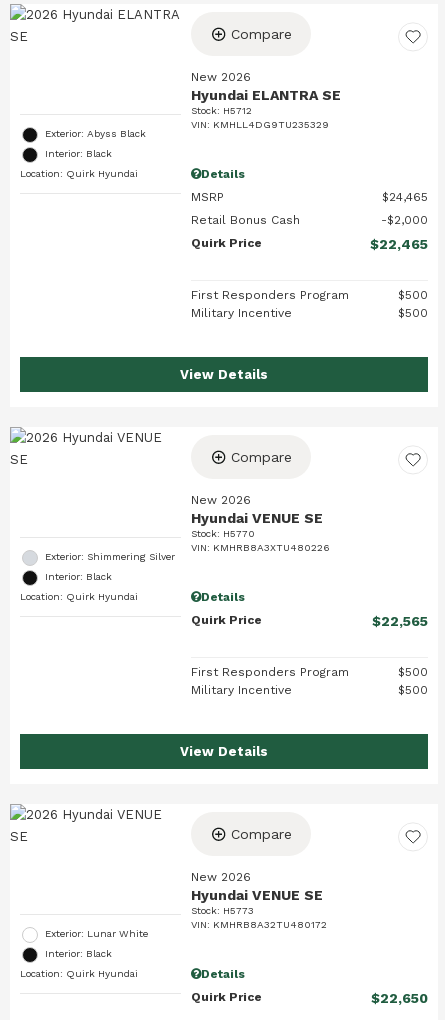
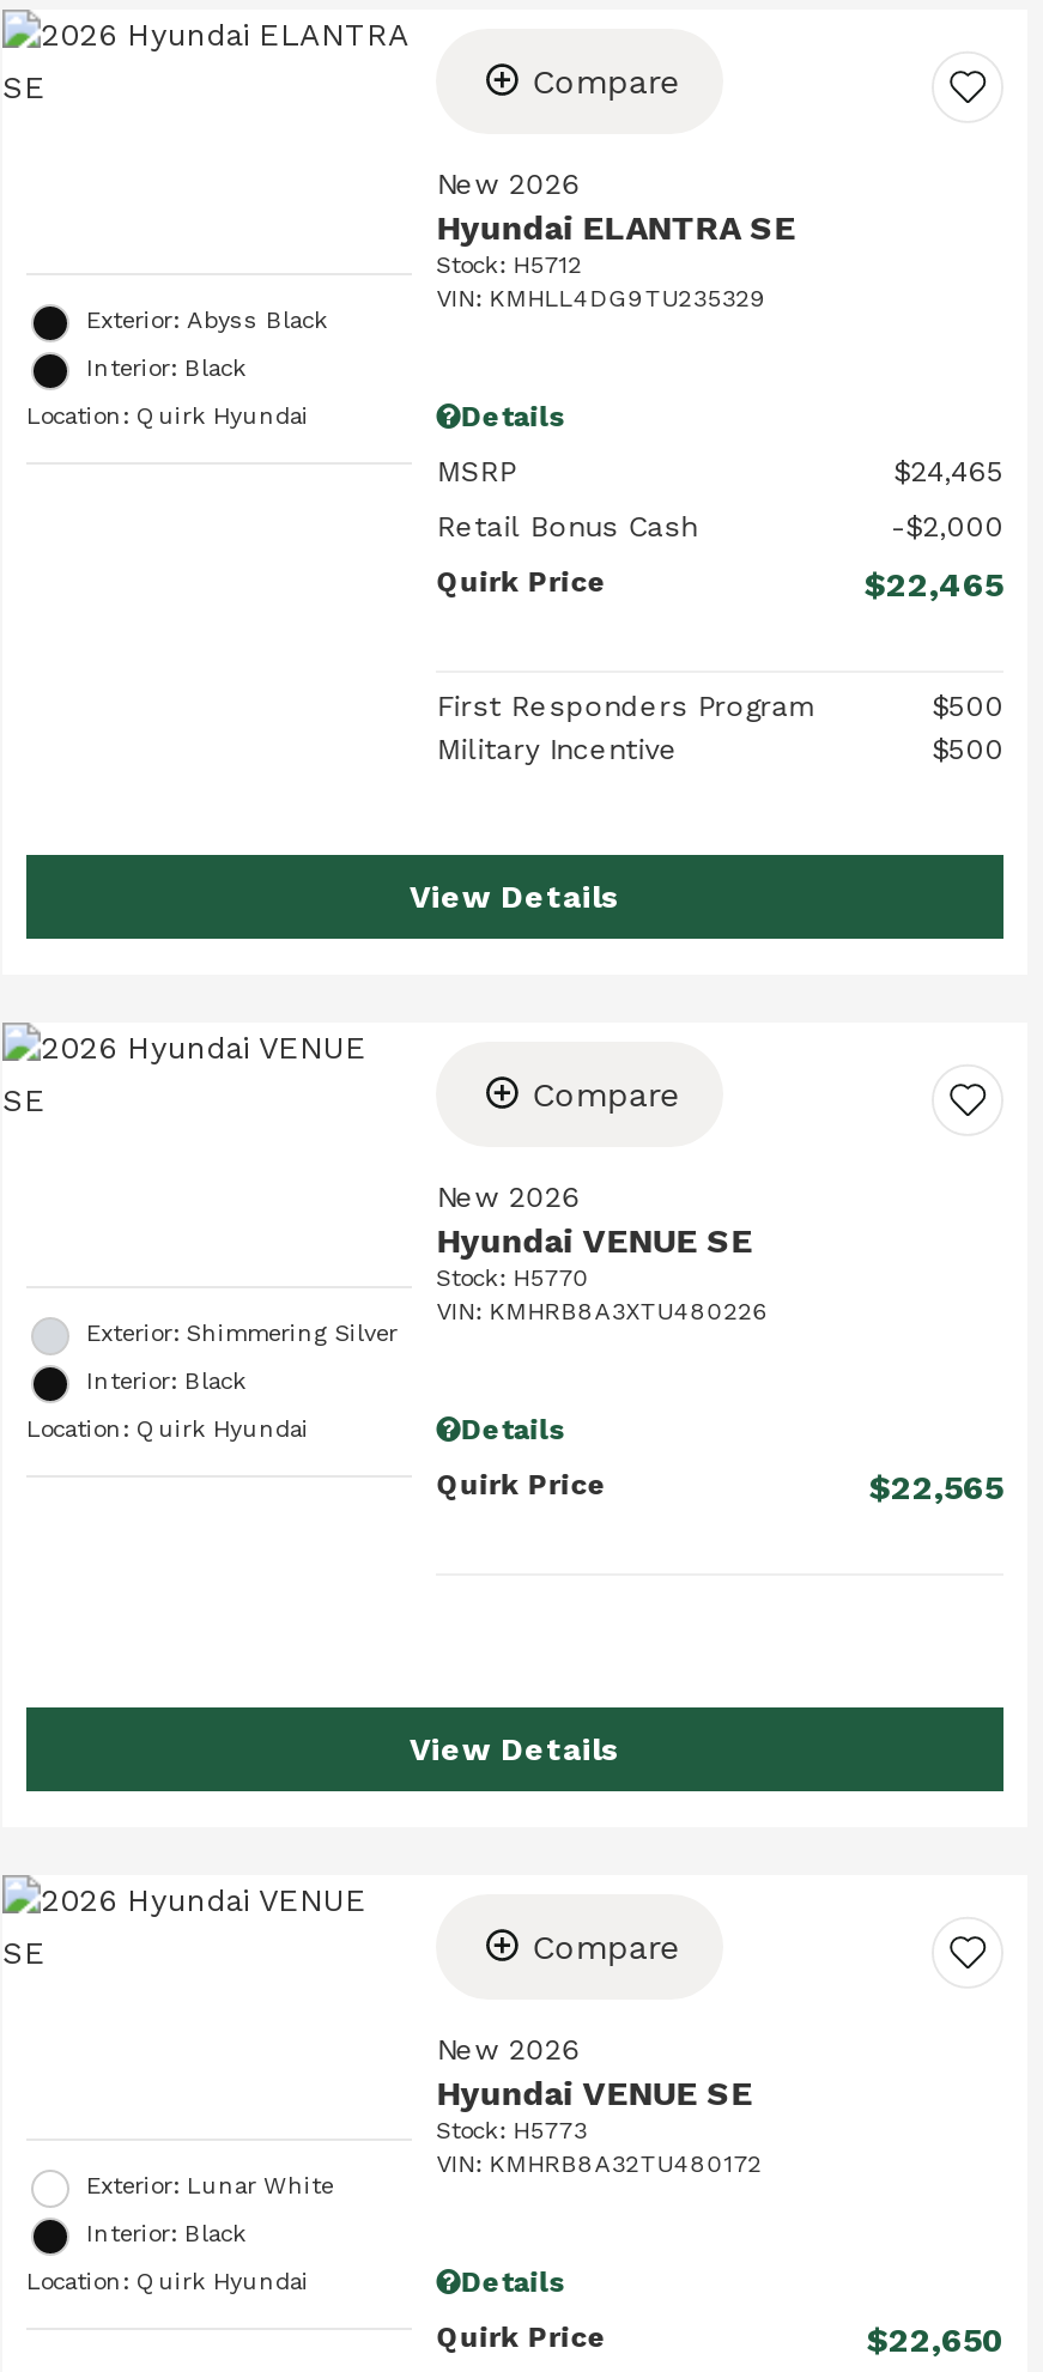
- First Responders Program
- $500
- Military Incentive
- $500
